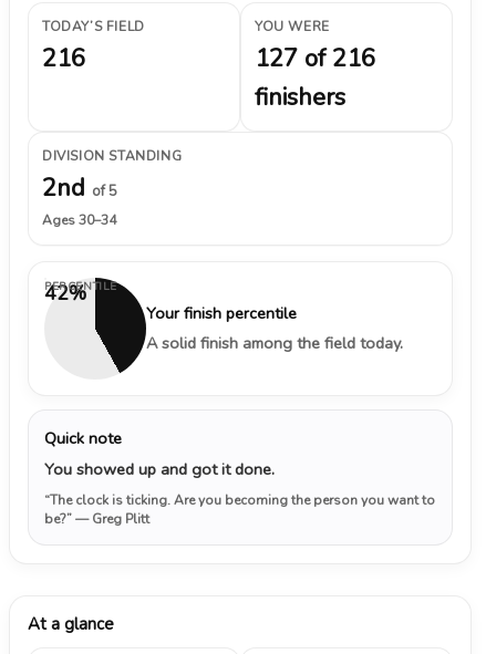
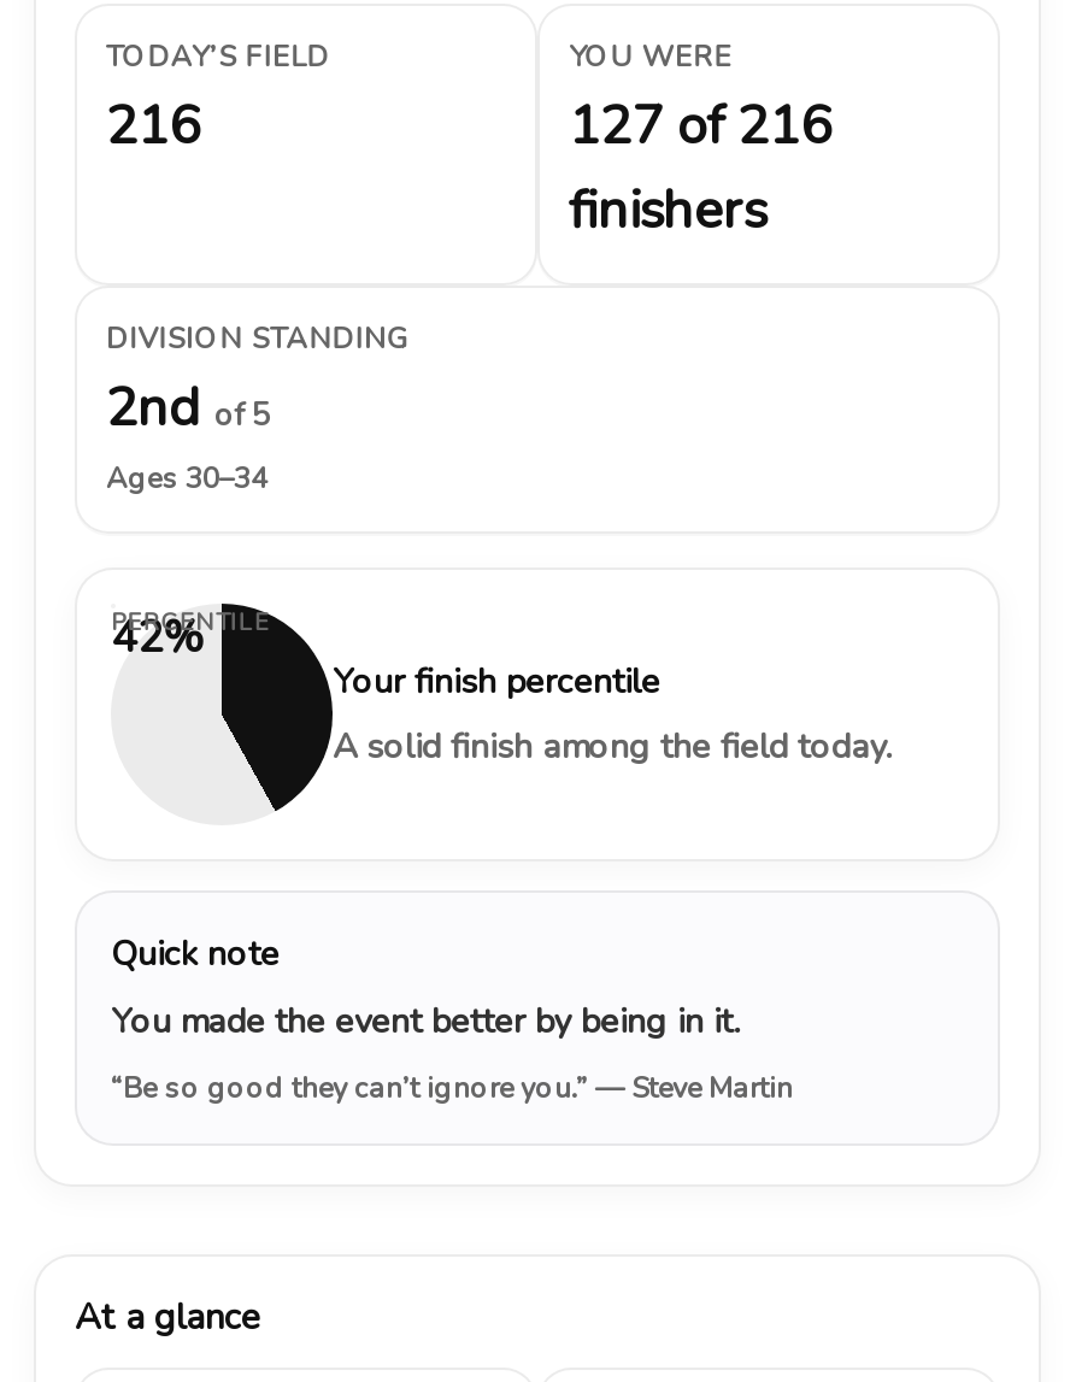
- You showed up and got it done.
+ You made the event better by being in it.

- “The clock is ticking. Are you becoming the person you want to
- be?” — Greg Plitt
+ “Be so good they can’t ignore you.” — Steve Martin
